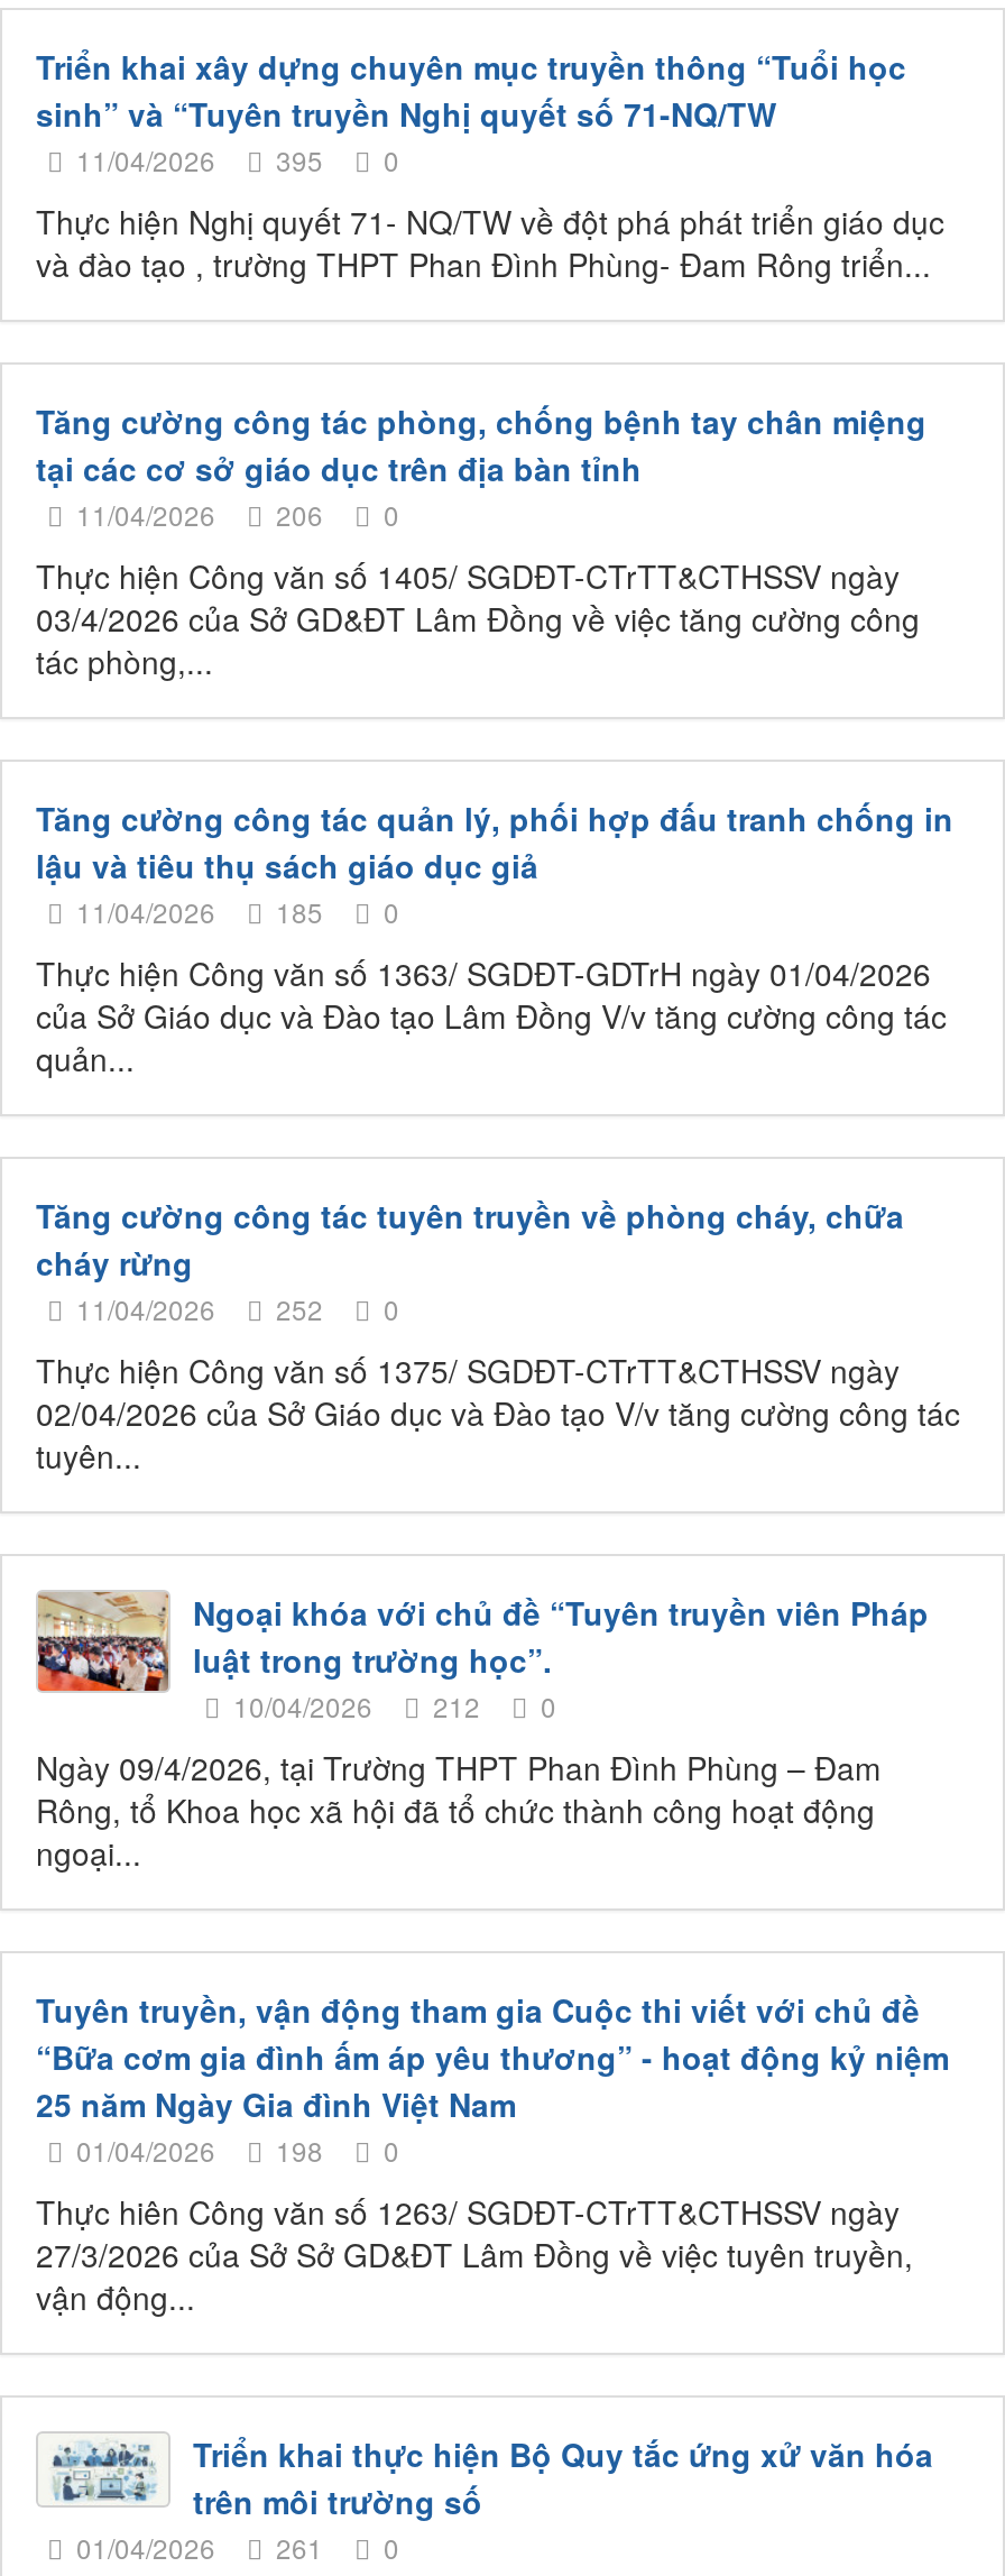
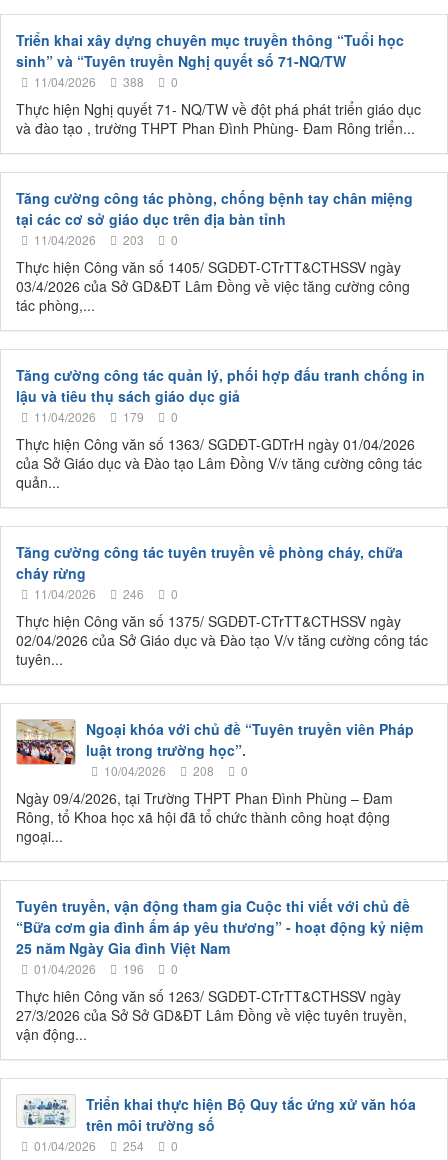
- 11/04/2026 395 0
+ 11/04/2026 388 0

- 11/04/2026 206 0
+ 11/04/2026 203 0

- 11/04/2026 185 0
+ 11/04/2026 179 0

- 11/04/2026 252 0
+ 11/04/2026 246 0

- 10/04/2026 212 0
+ 10/04/2026 208 0

- 01/04/2026 198 0
+ 01/04/2026 196 0

- 01/04/2026 261 0
+ 01/04/2026 254 0
